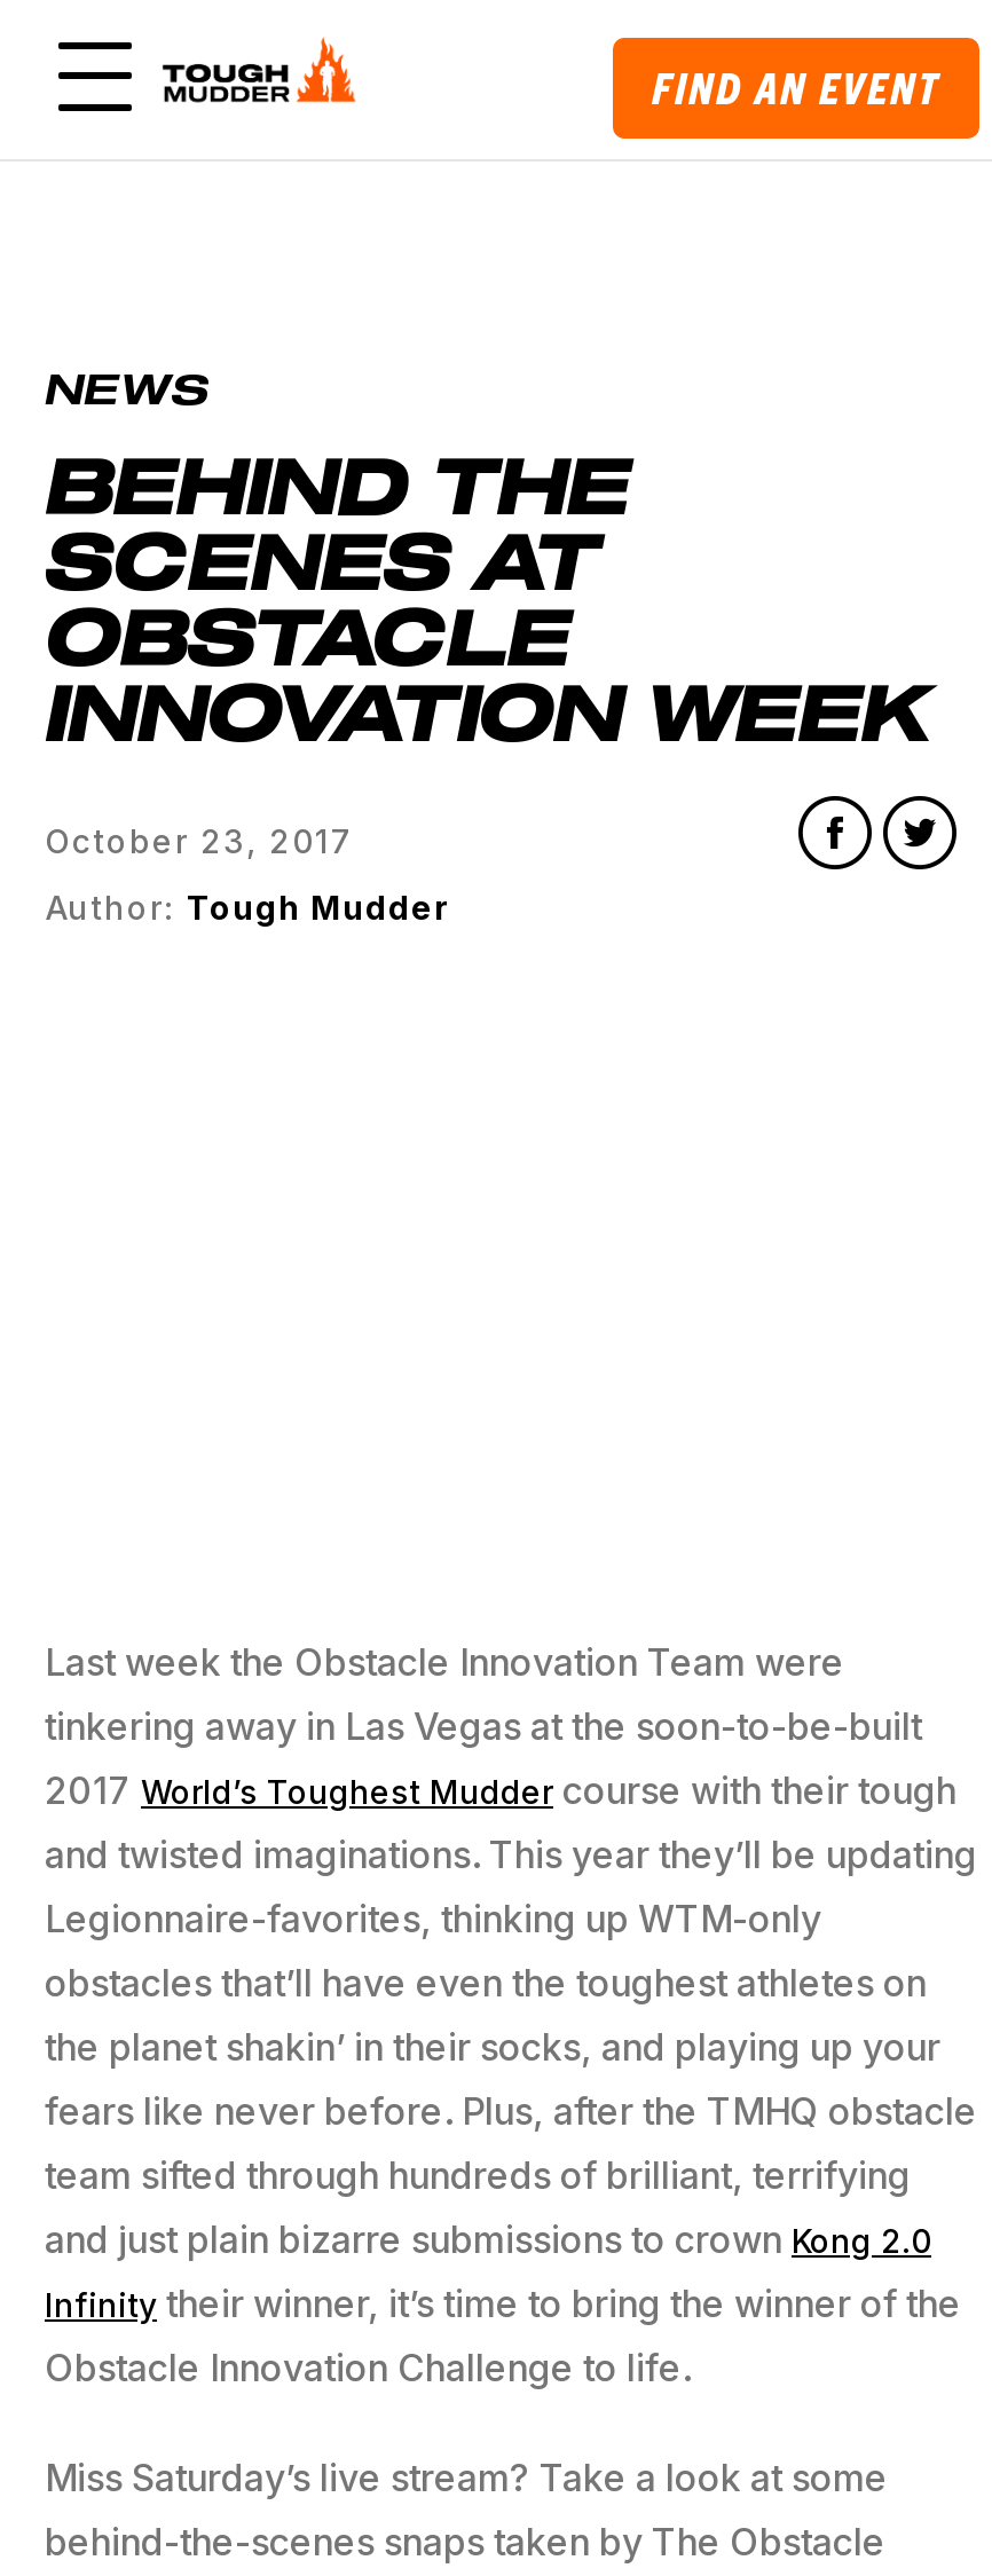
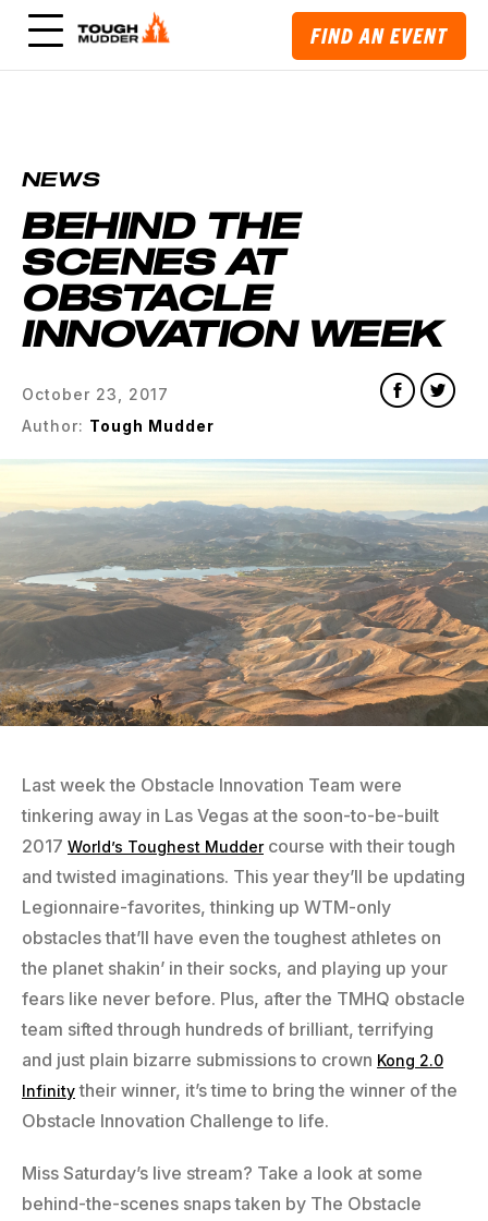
+ [image]
